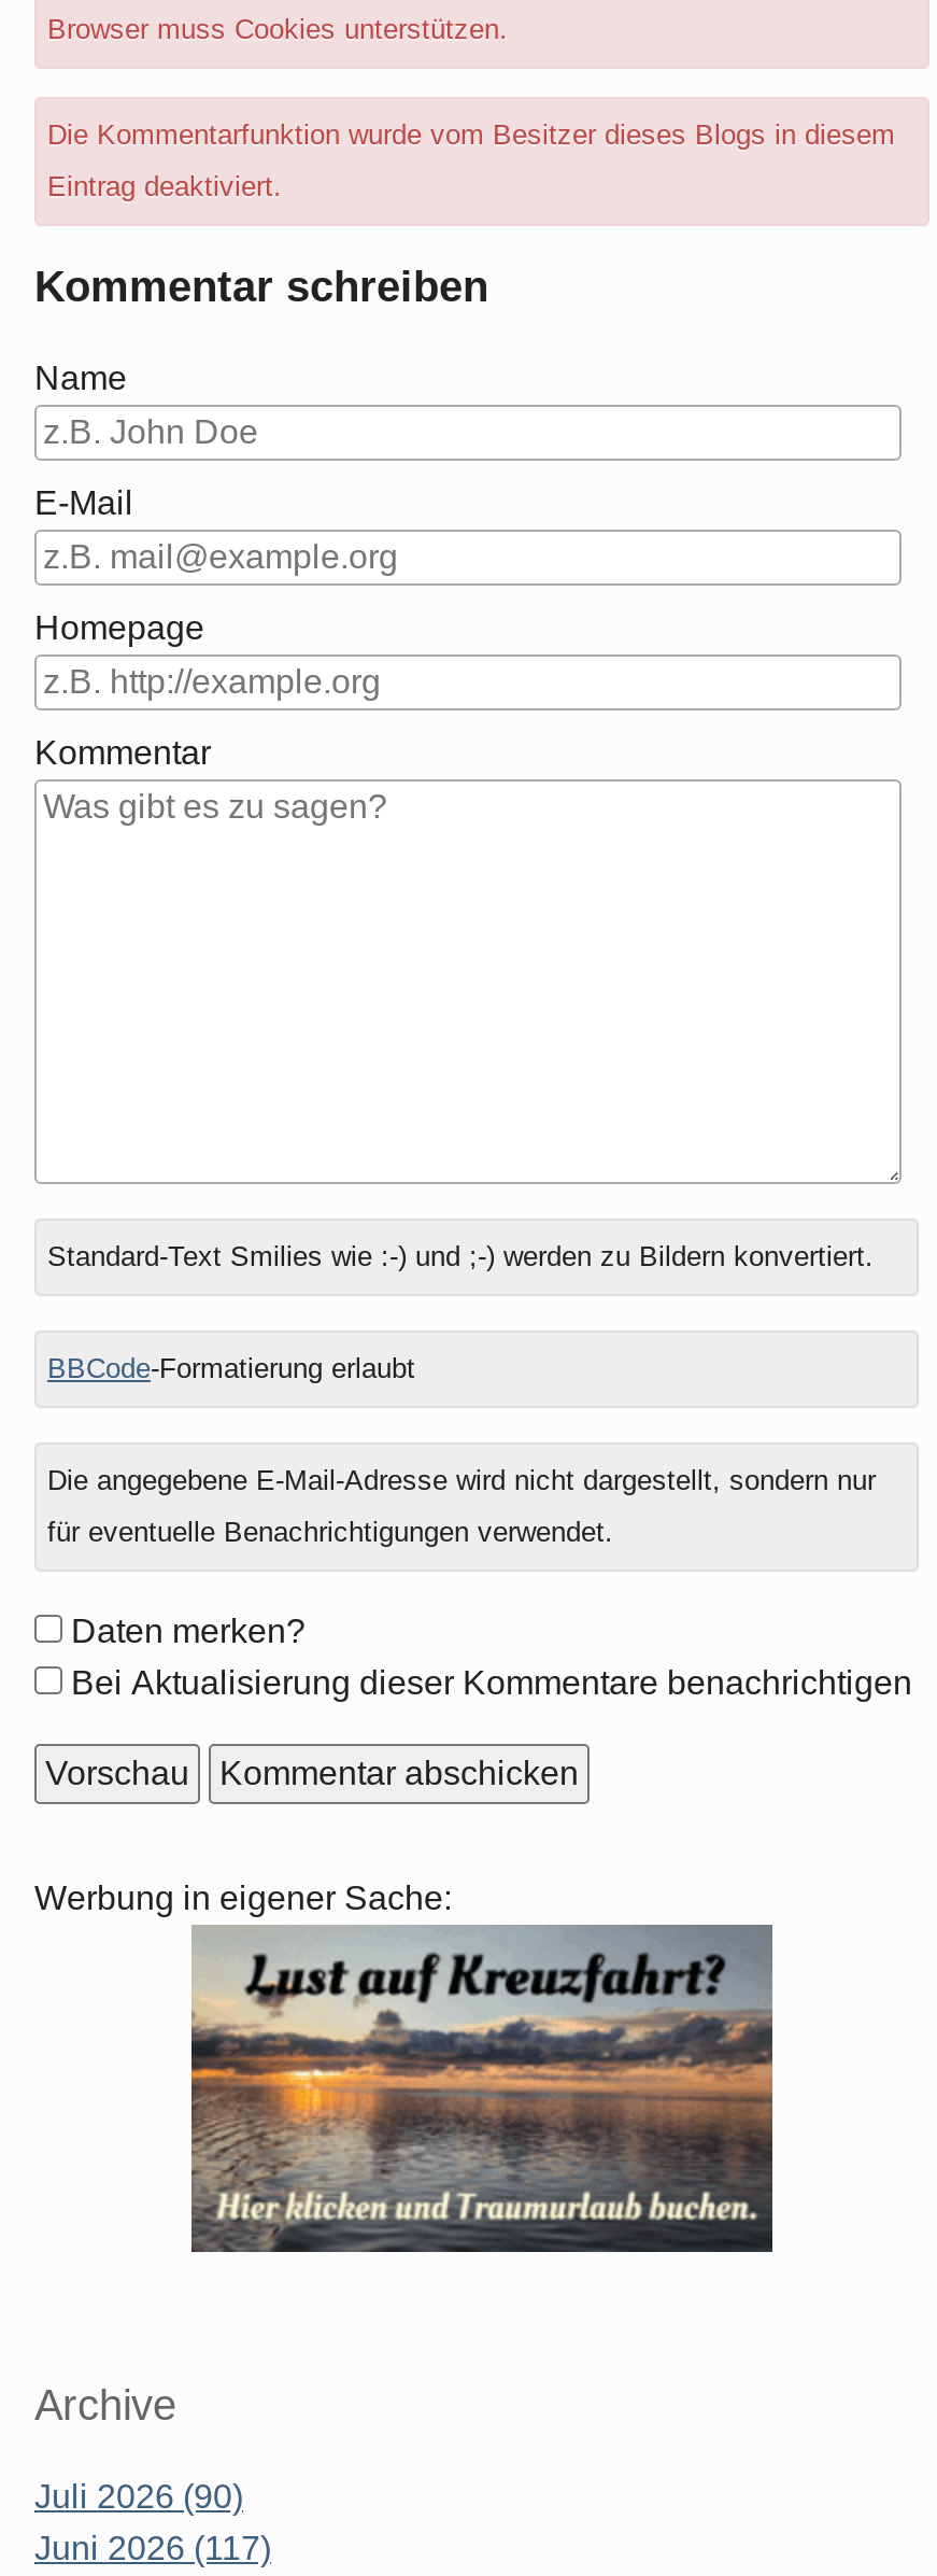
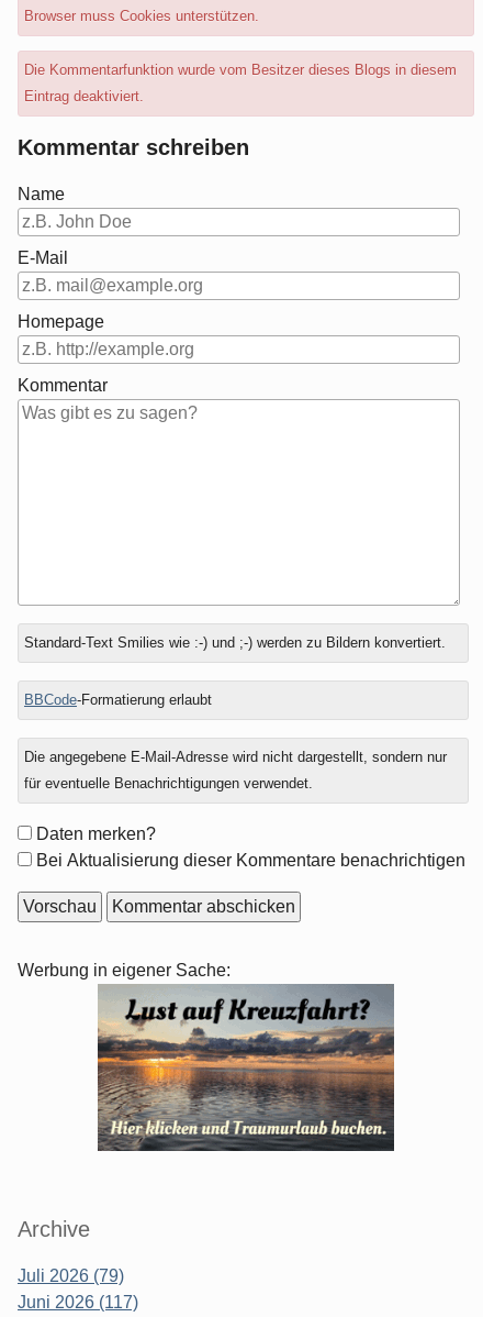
- Juli 2026 (90)
+ Juli 2026 (79)
